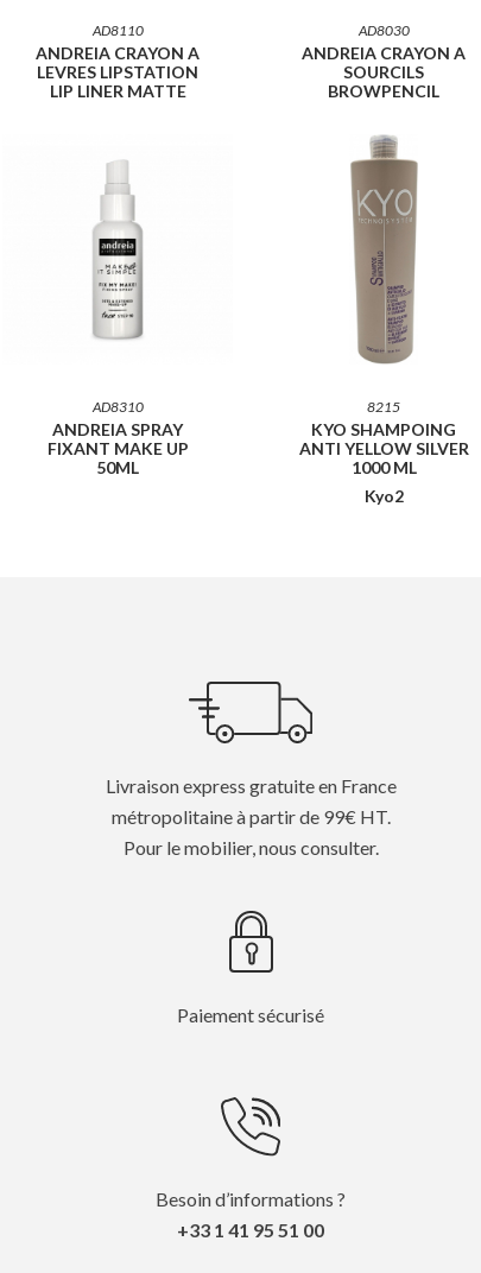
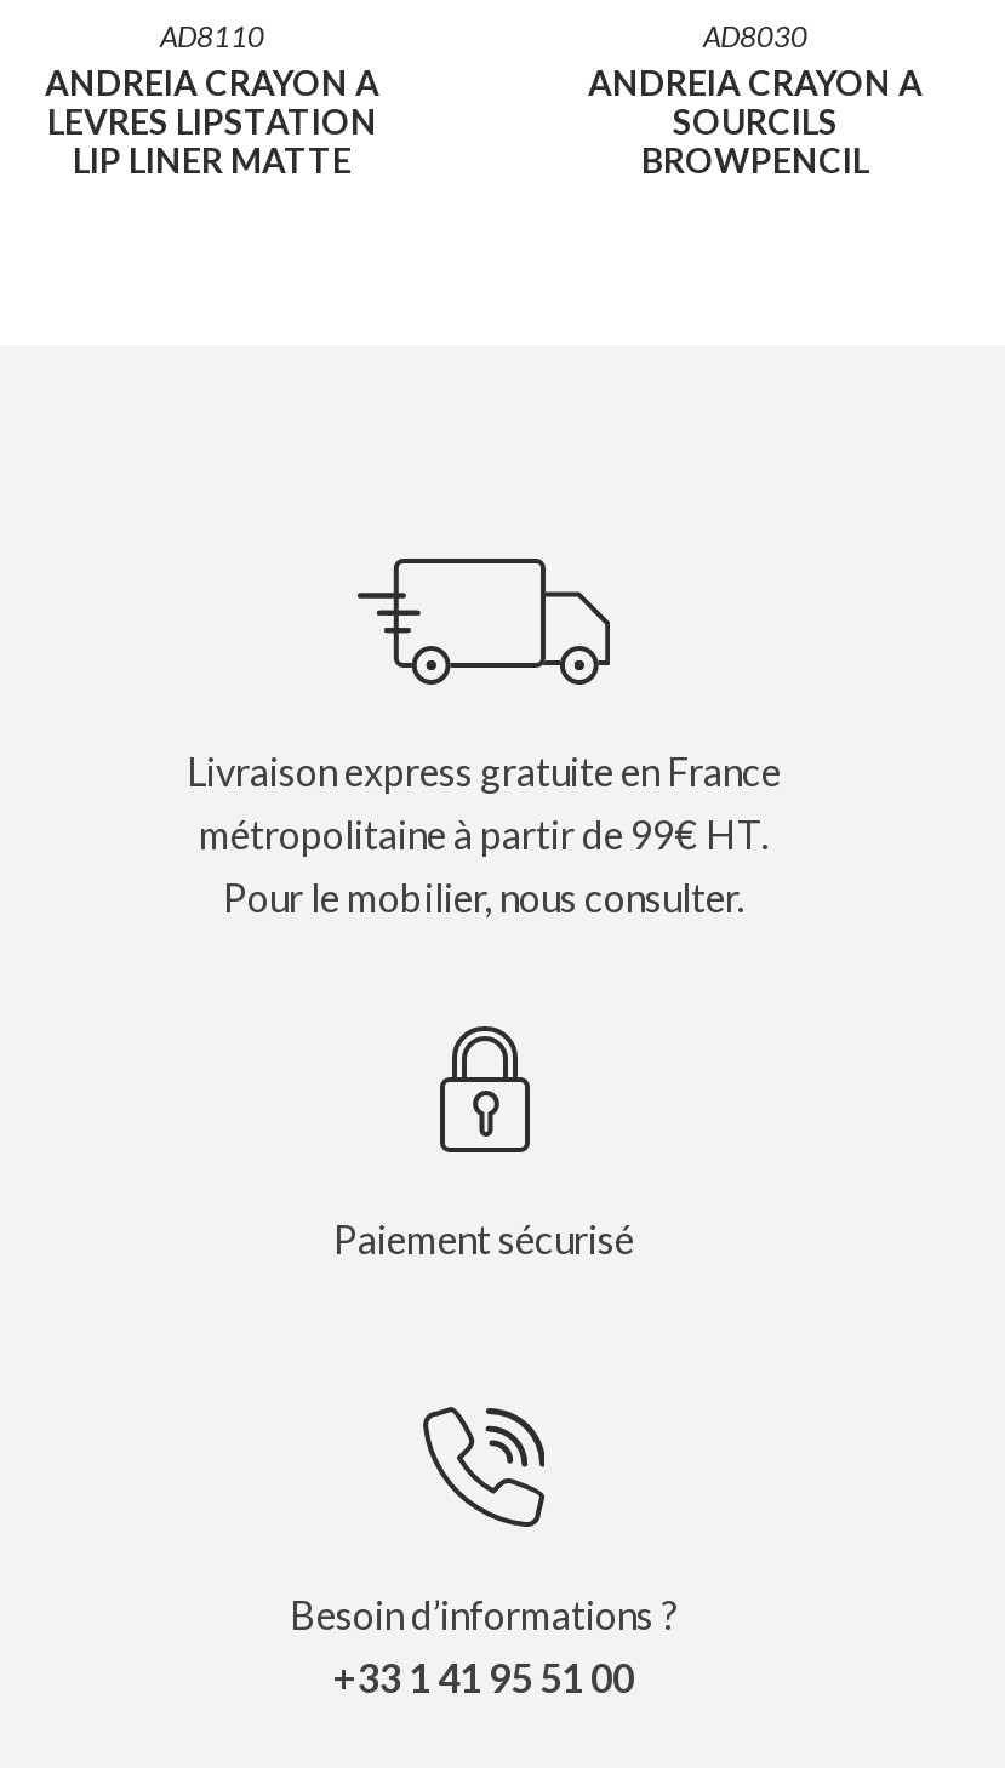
- [image]
- 8215
- KYO SHAMPOING
- ANTI YELLOW SILVER
- 1000 ML
- Kyo2

- [image]

- AD8310
- ANDREIA SPRAY
- FIXANT MAKE UP
- 50ML
